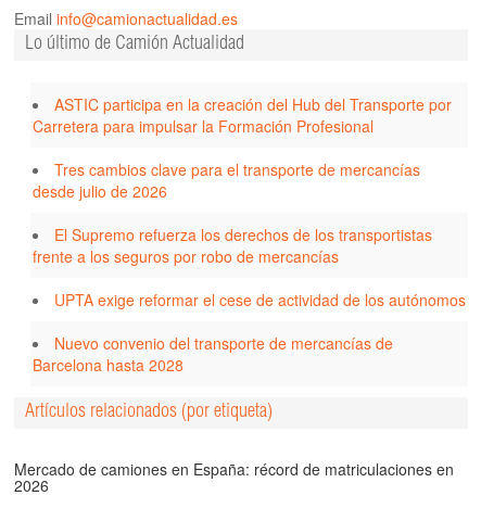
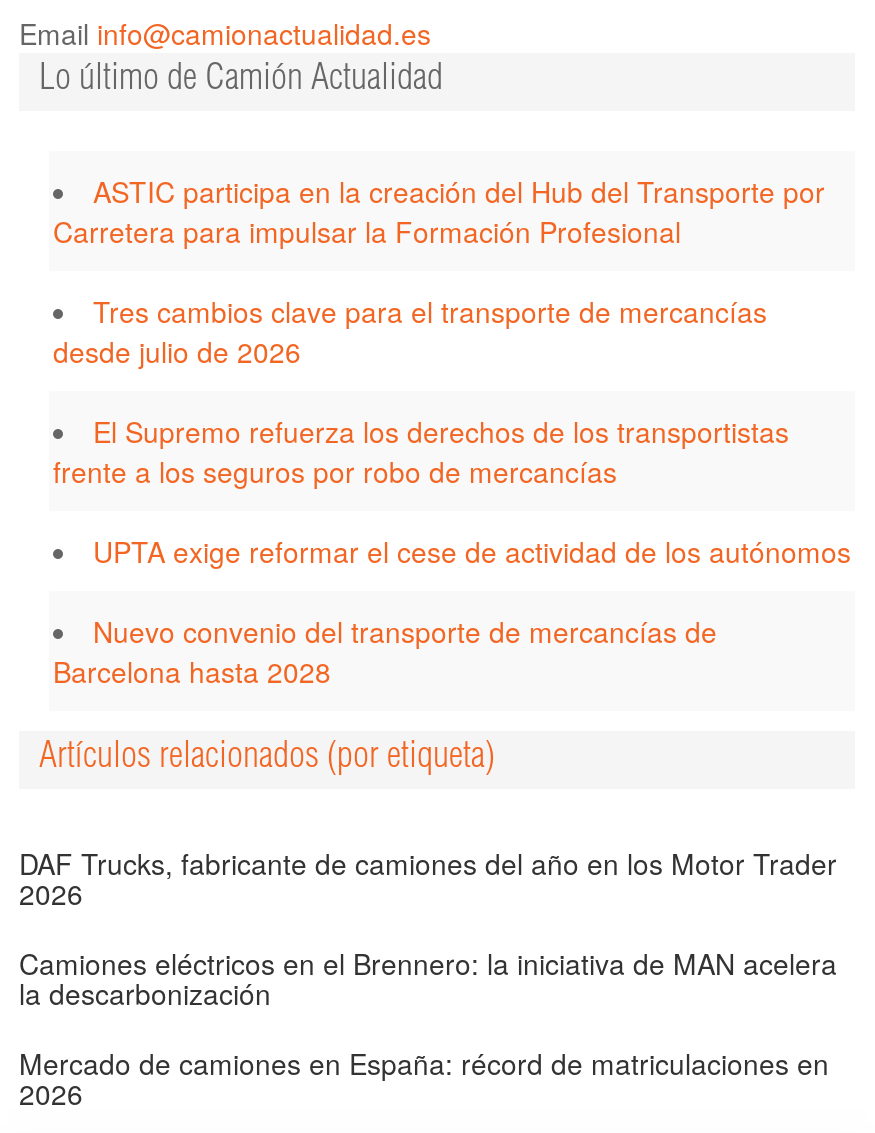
+ DAF Trucks, fabricante de camiones del año en los Motor Trader
+ 2026
+ Camiones eléctricos en el Brennero: la iniciativa de MAN acelera
+ la descarbonización
